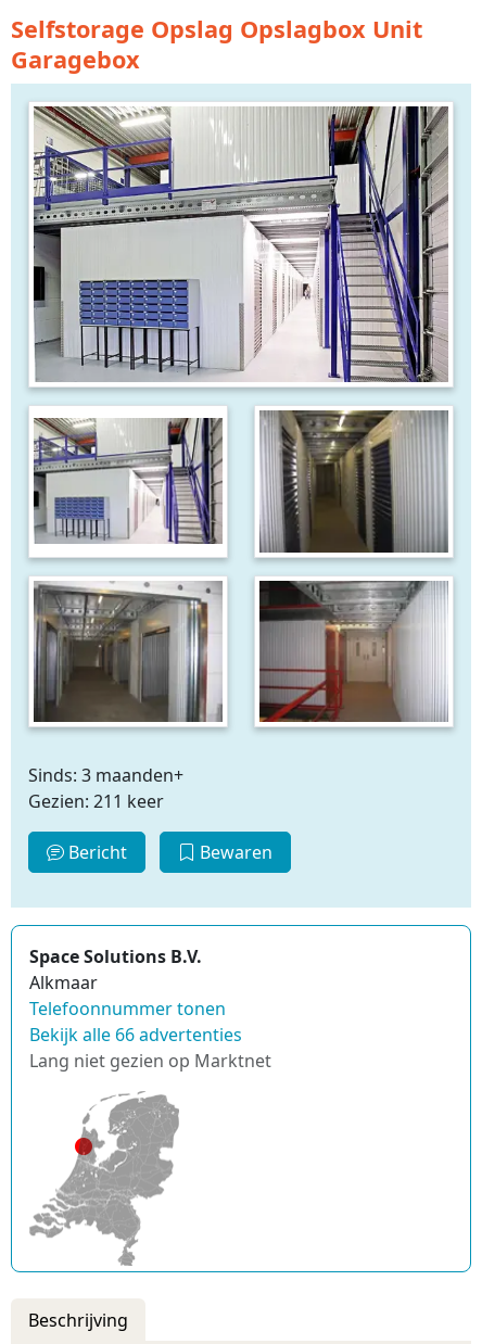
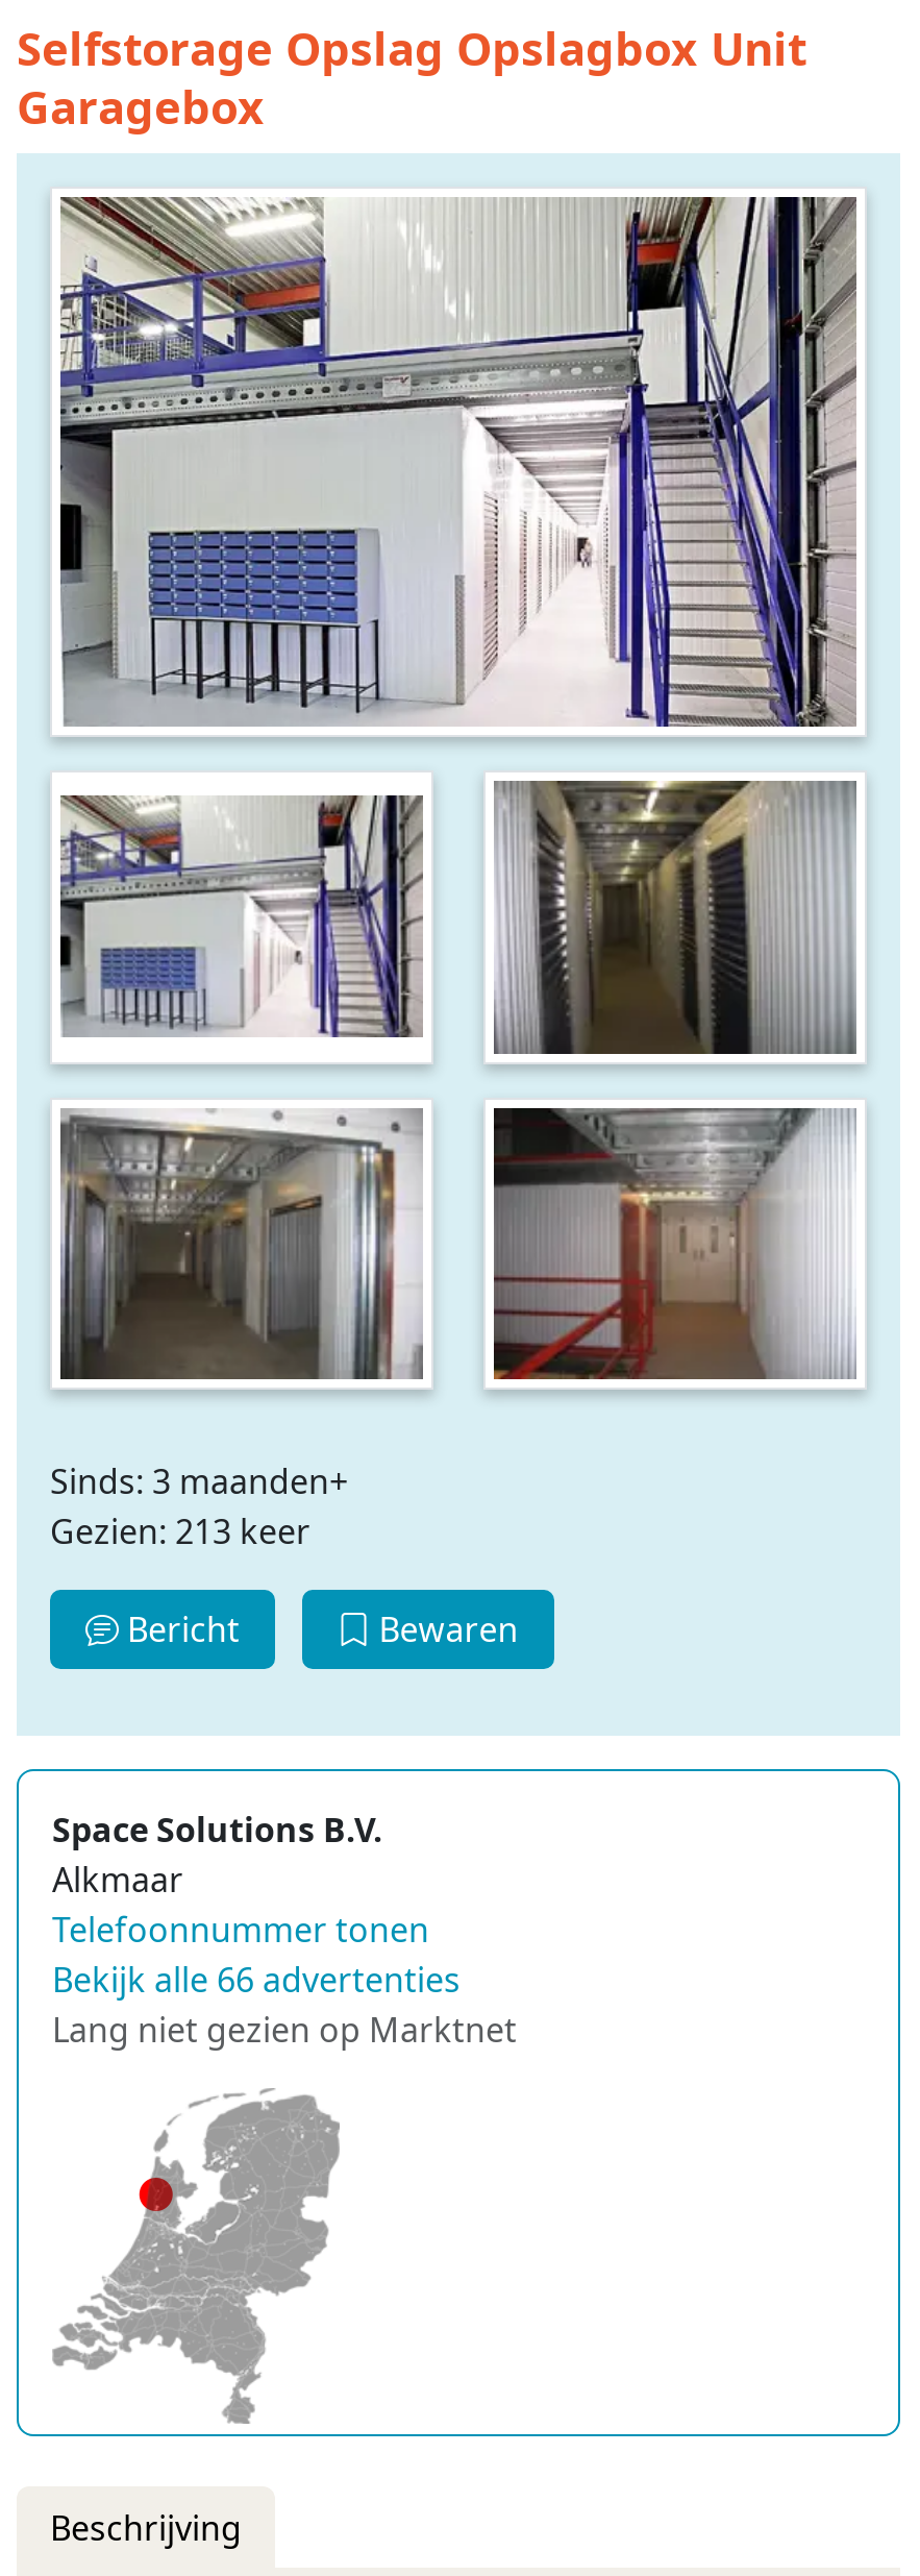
- Gezien: 211 keer
+ Gezien: 213 keer
